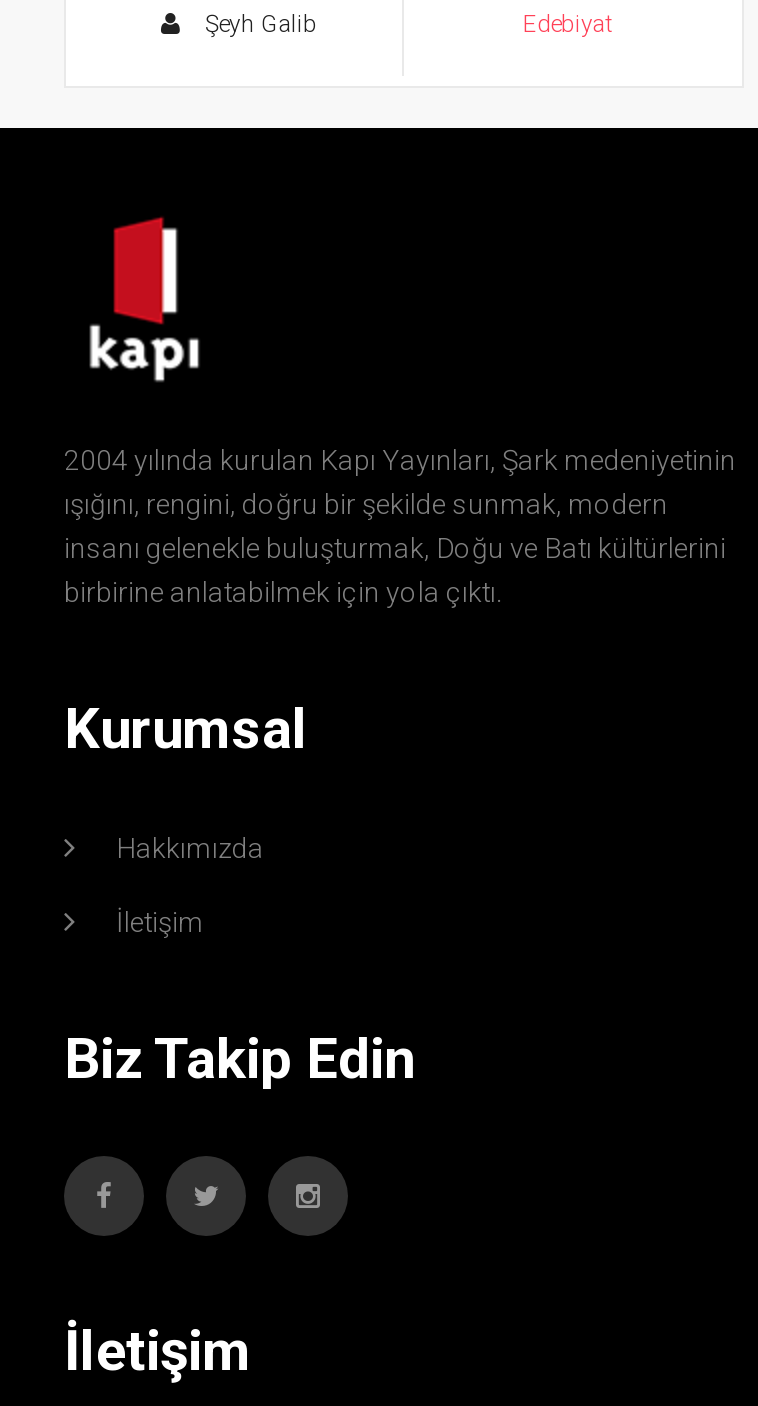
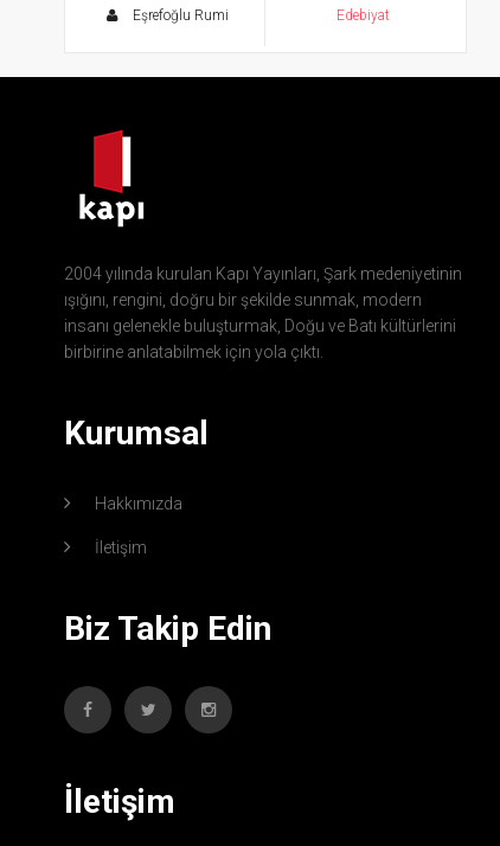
- Şeyh Galib
+ Eşrefoğlu Rumi
